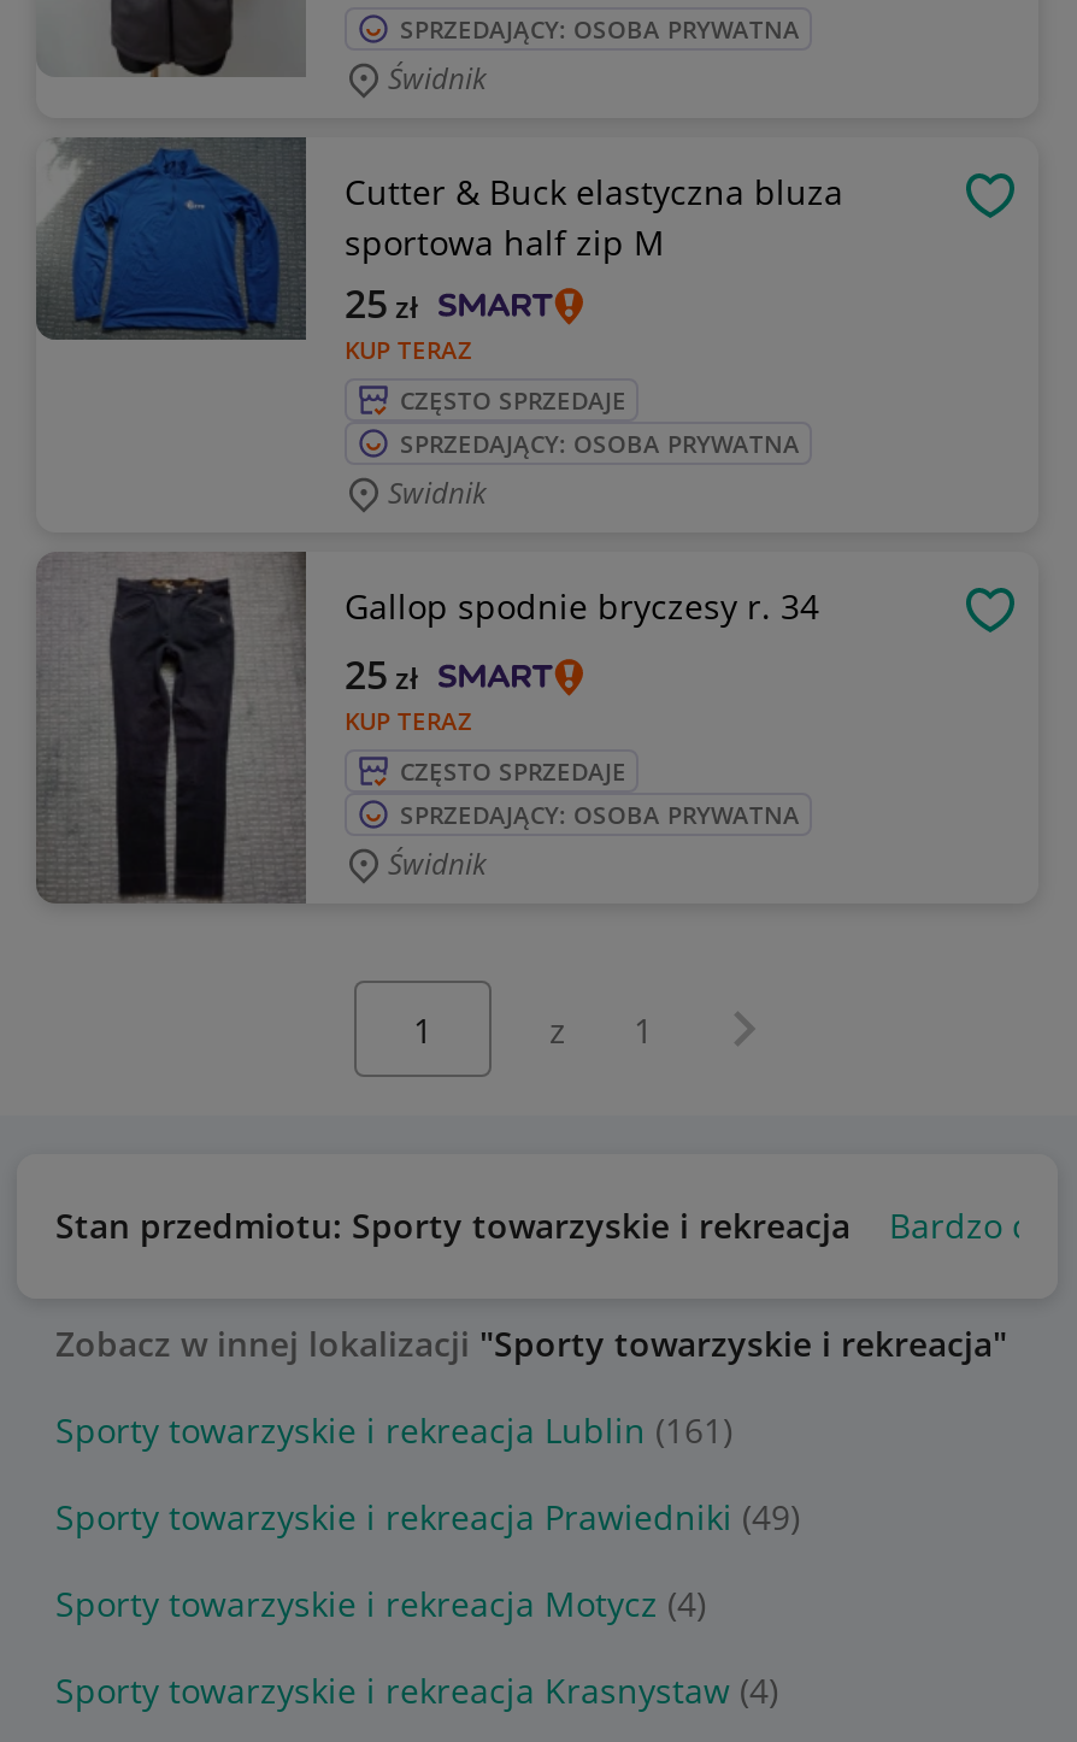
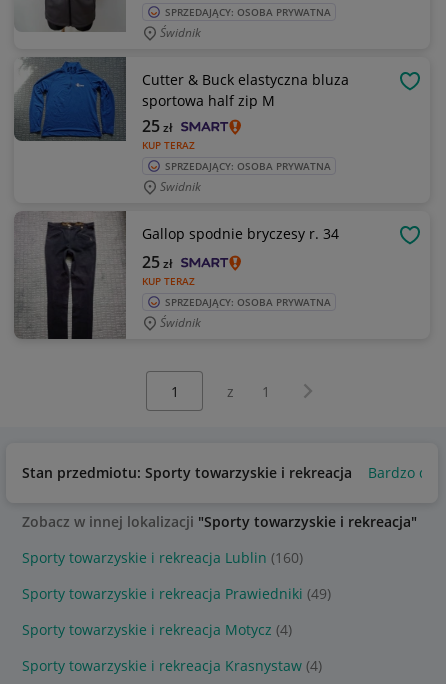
- CZĘSTO SPRZEDAJE

- CZĘSTO SPRZEDAJE

- Sporty towarzyskie i rekreacja Lublin (161)
+ Sporty towarzyskie i rekreacja Lublin (160)
